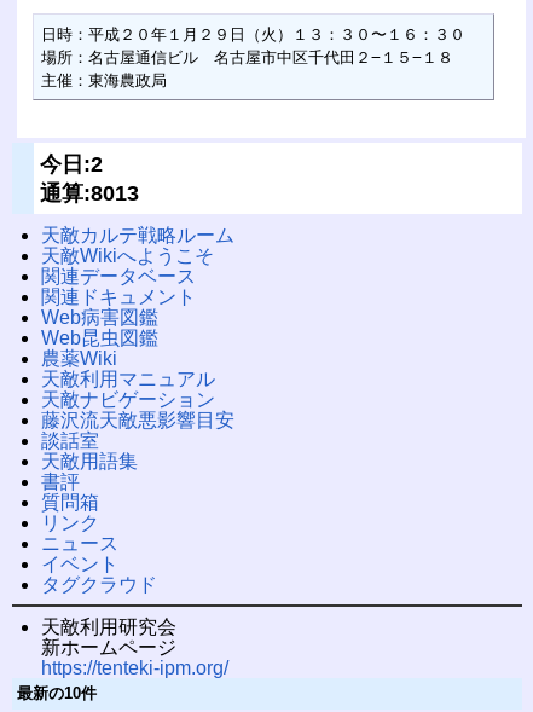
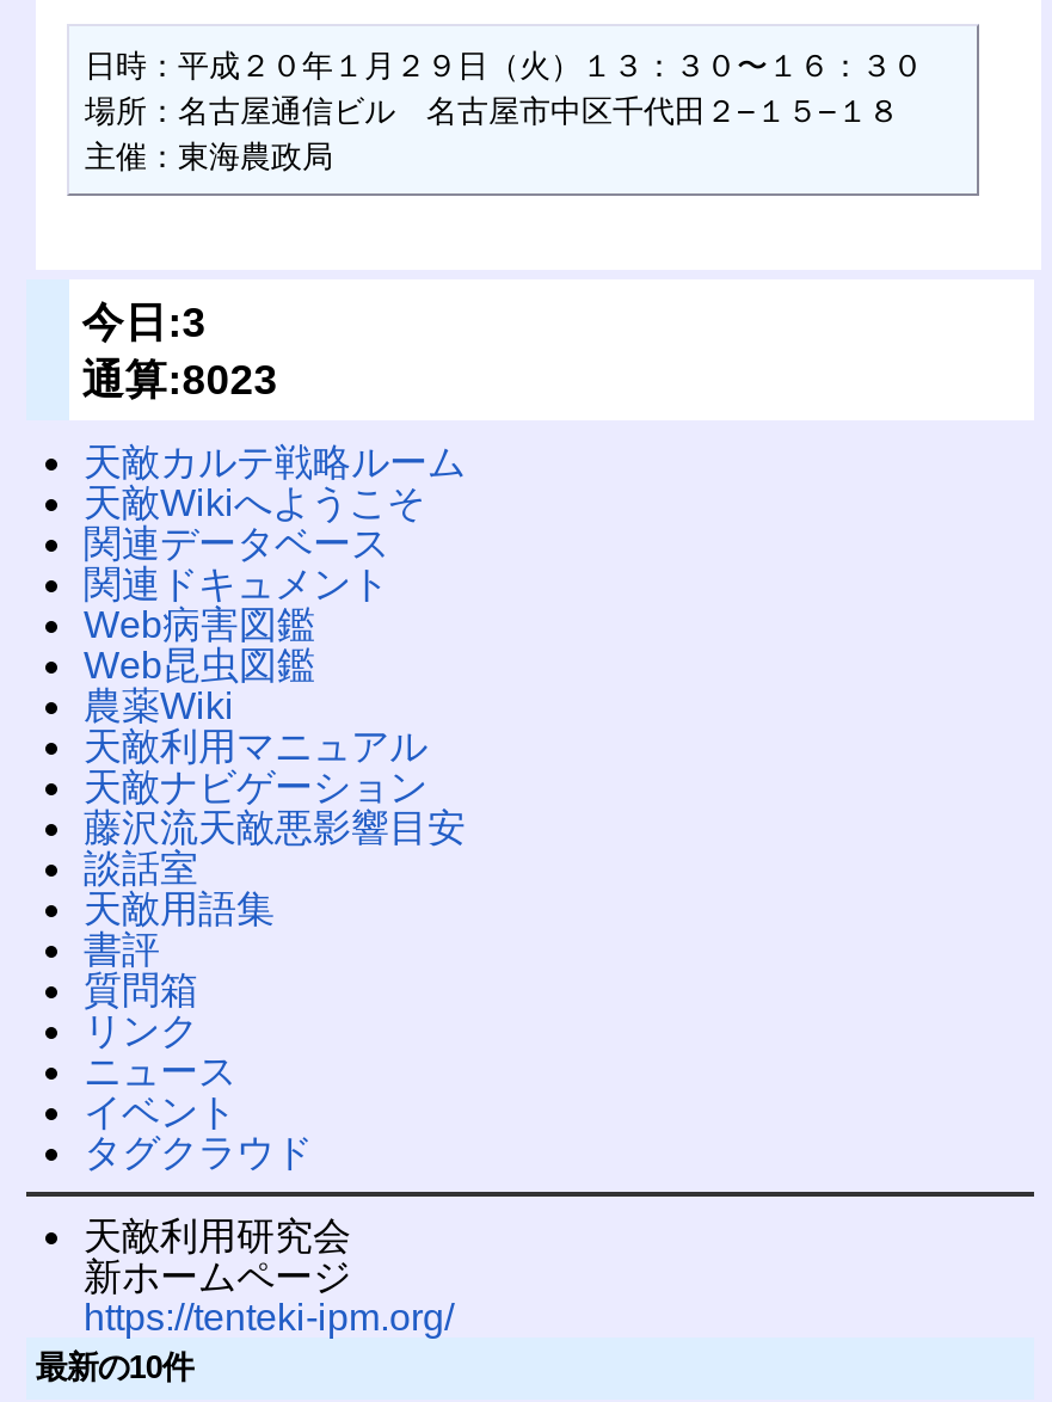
- 今日:2
+ 今日:3

- 通算:8013
+ 通算:8023
